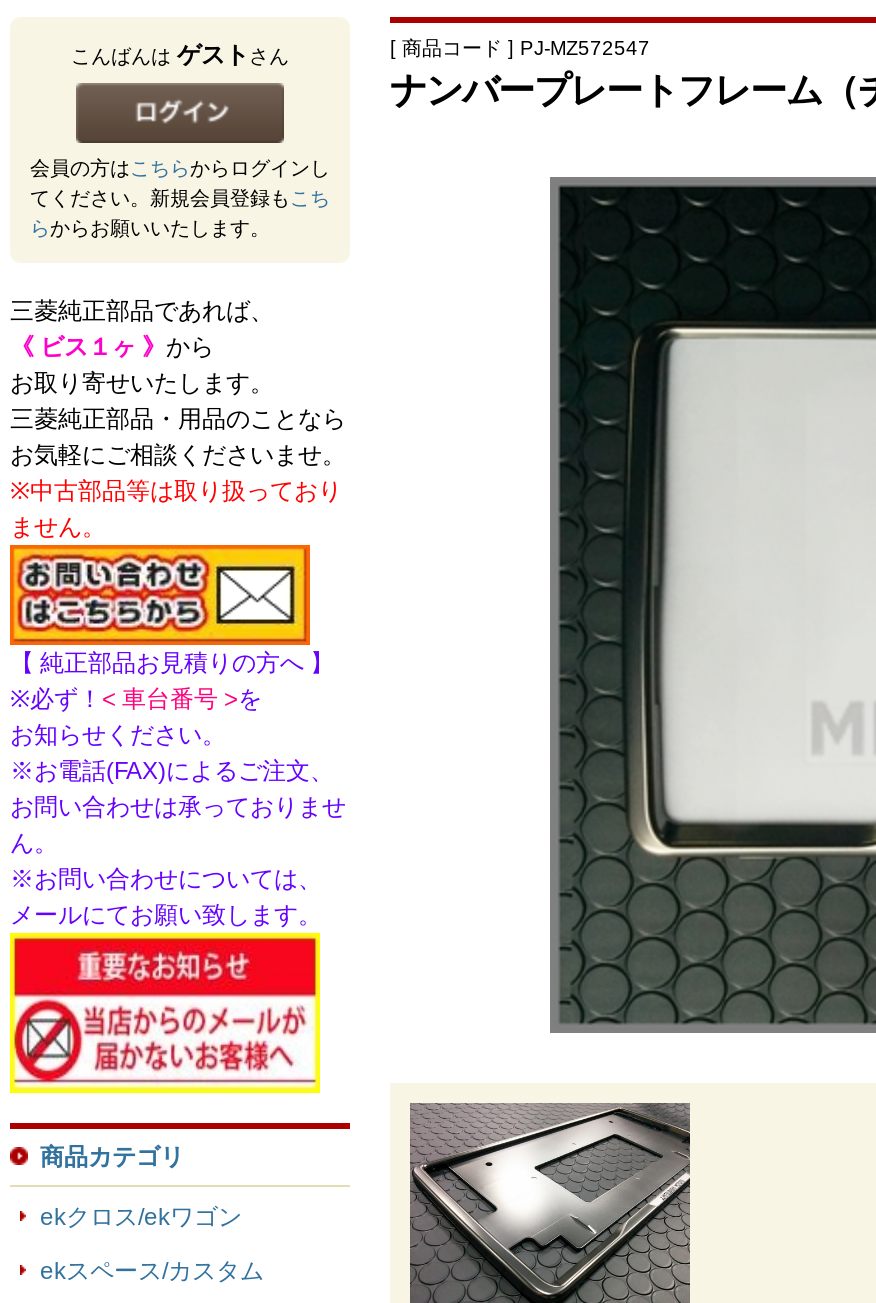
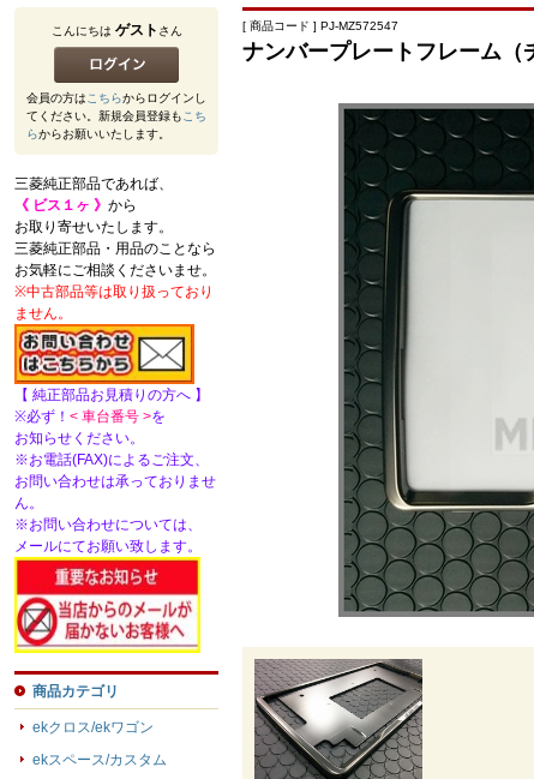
- こんばんはゲストさん
+ こんにちはゲストさん
